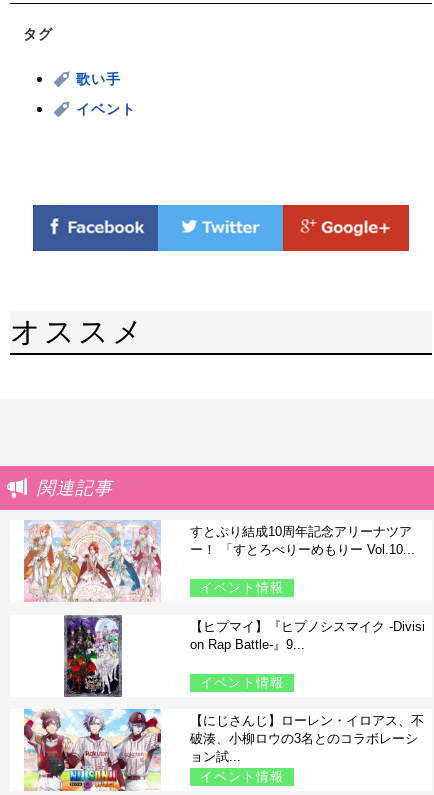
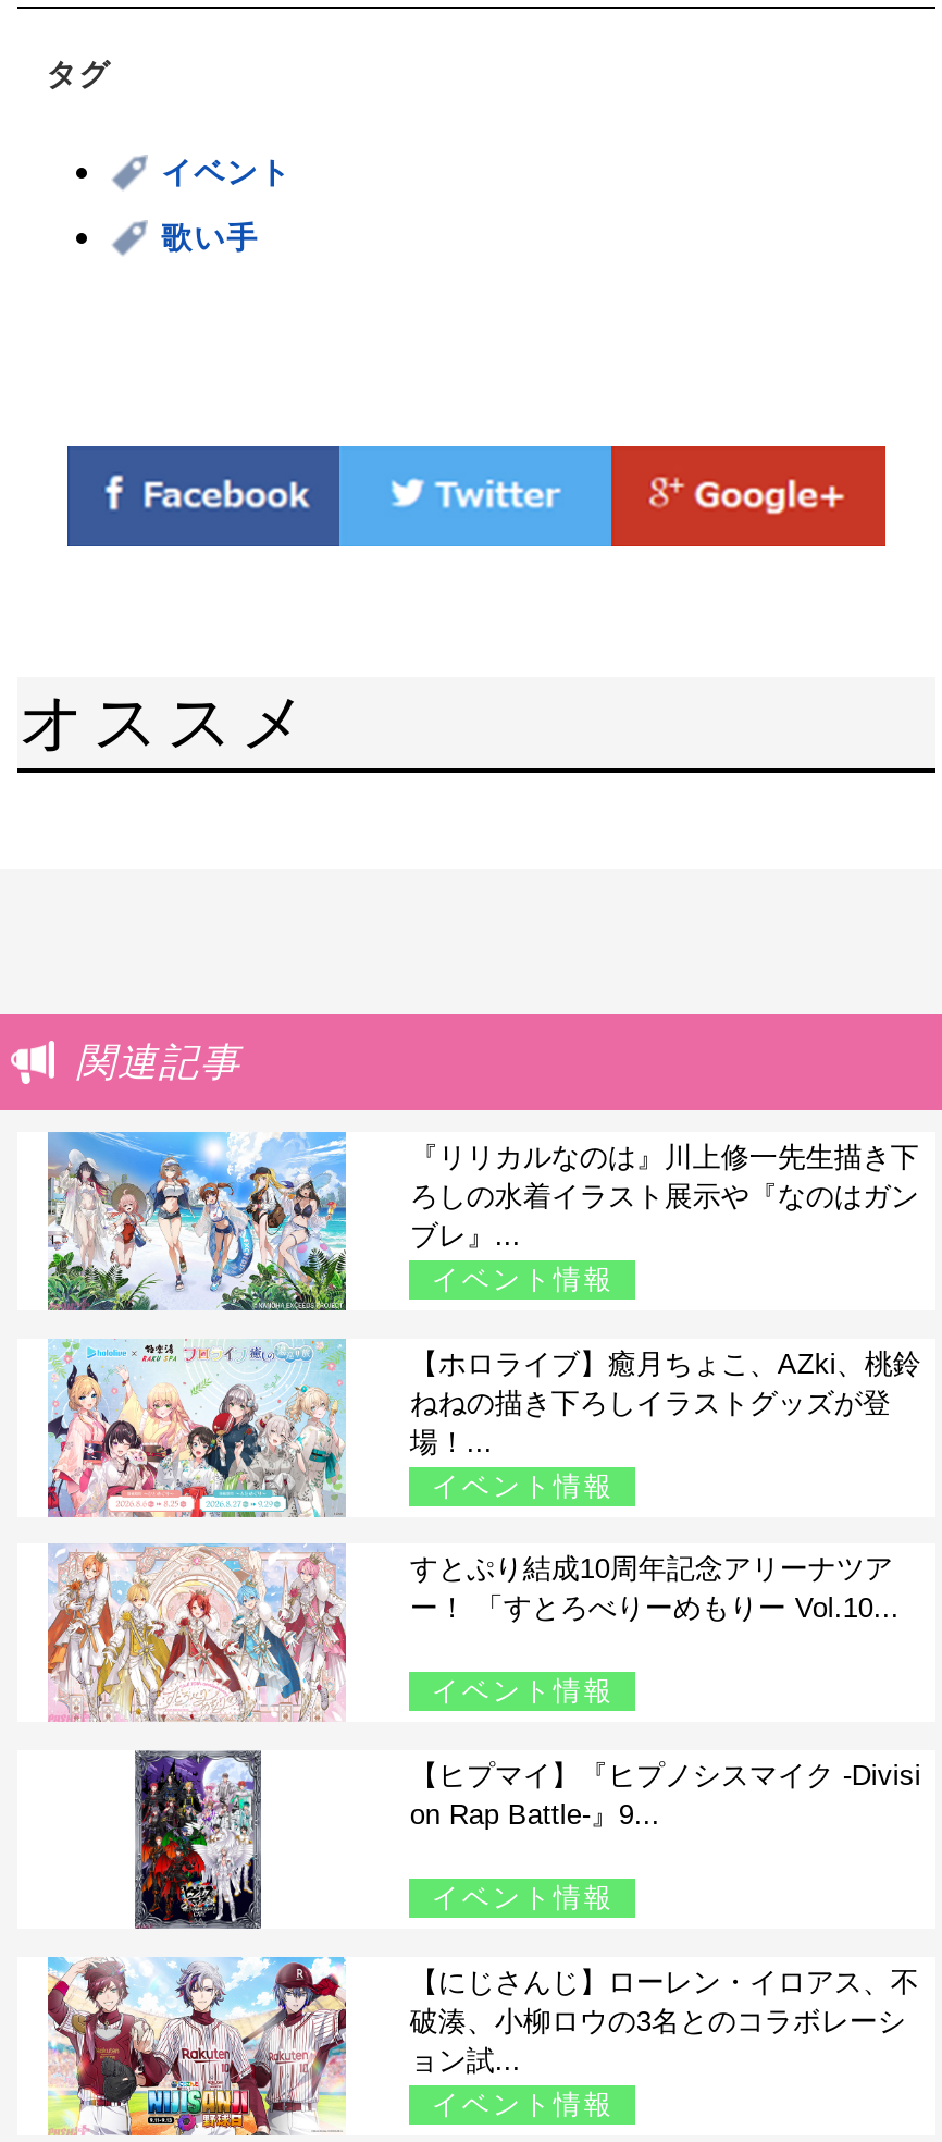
moved up: イベント

+ [image]
+ 『リリカルなのは』川上修一先生描き下
+ ろしの水着イラスト展示や『なのはガン
+ ブレ』...
+ イベント情報
+ 【ホロライブ】癒月ちょこ、AZki、桃鈴
+ ねねの描き下ろしイラストグッズが登
+ 場！...
+ イベント情報

+ [image]
